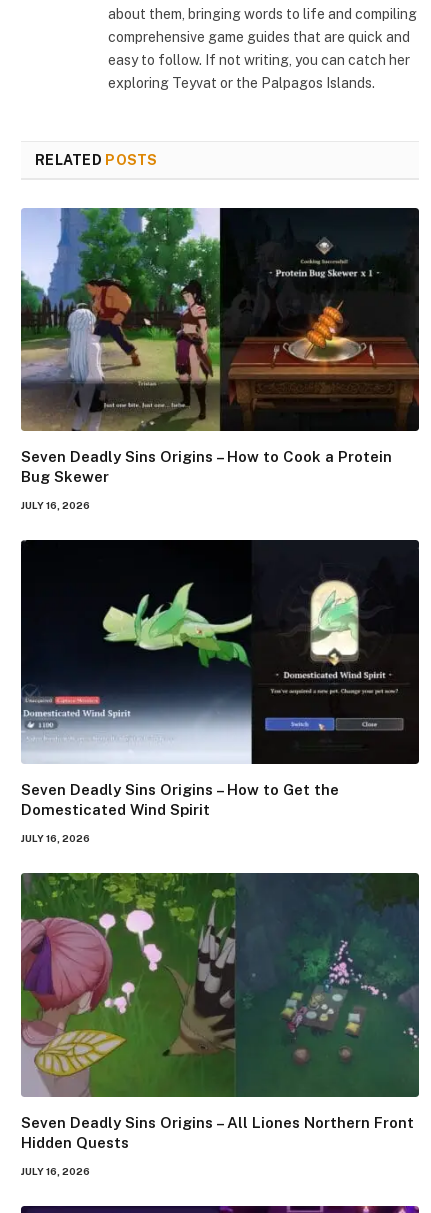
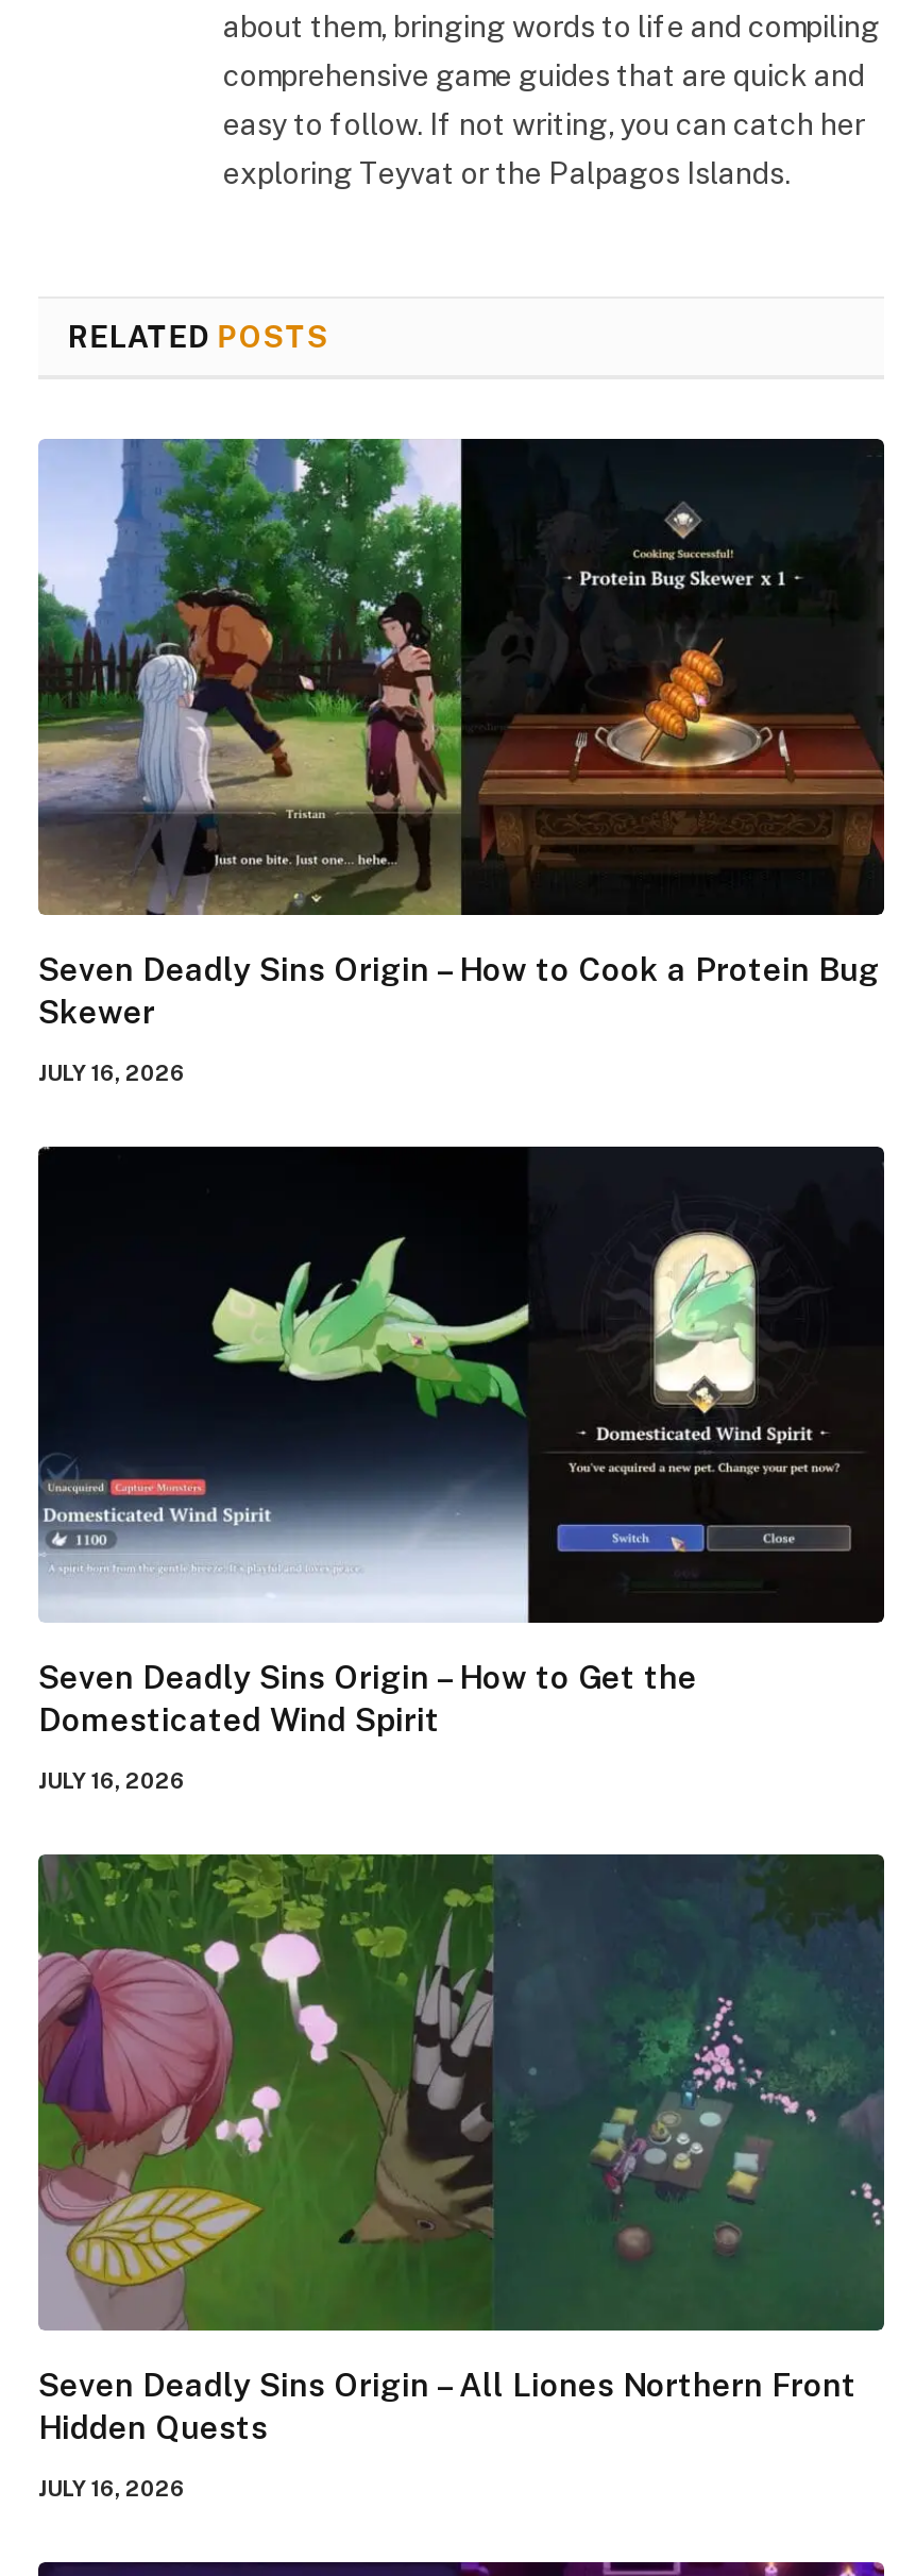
- Seven Deadly Sins Origins – How to Cook a Protein
- Bug Skewer
+ Seven Deadly Sins Origin – How to Cook a Protein Bug
+ Skewer

- Seven Deadly Sins Origins – How to Get the
+ Seven Deadly Sins Origin – How to Get the

- Seven Deadly Sins Origins – All Liones Northern Front
+ Seven Deadly Sins Origin – All Liones Northern Front
